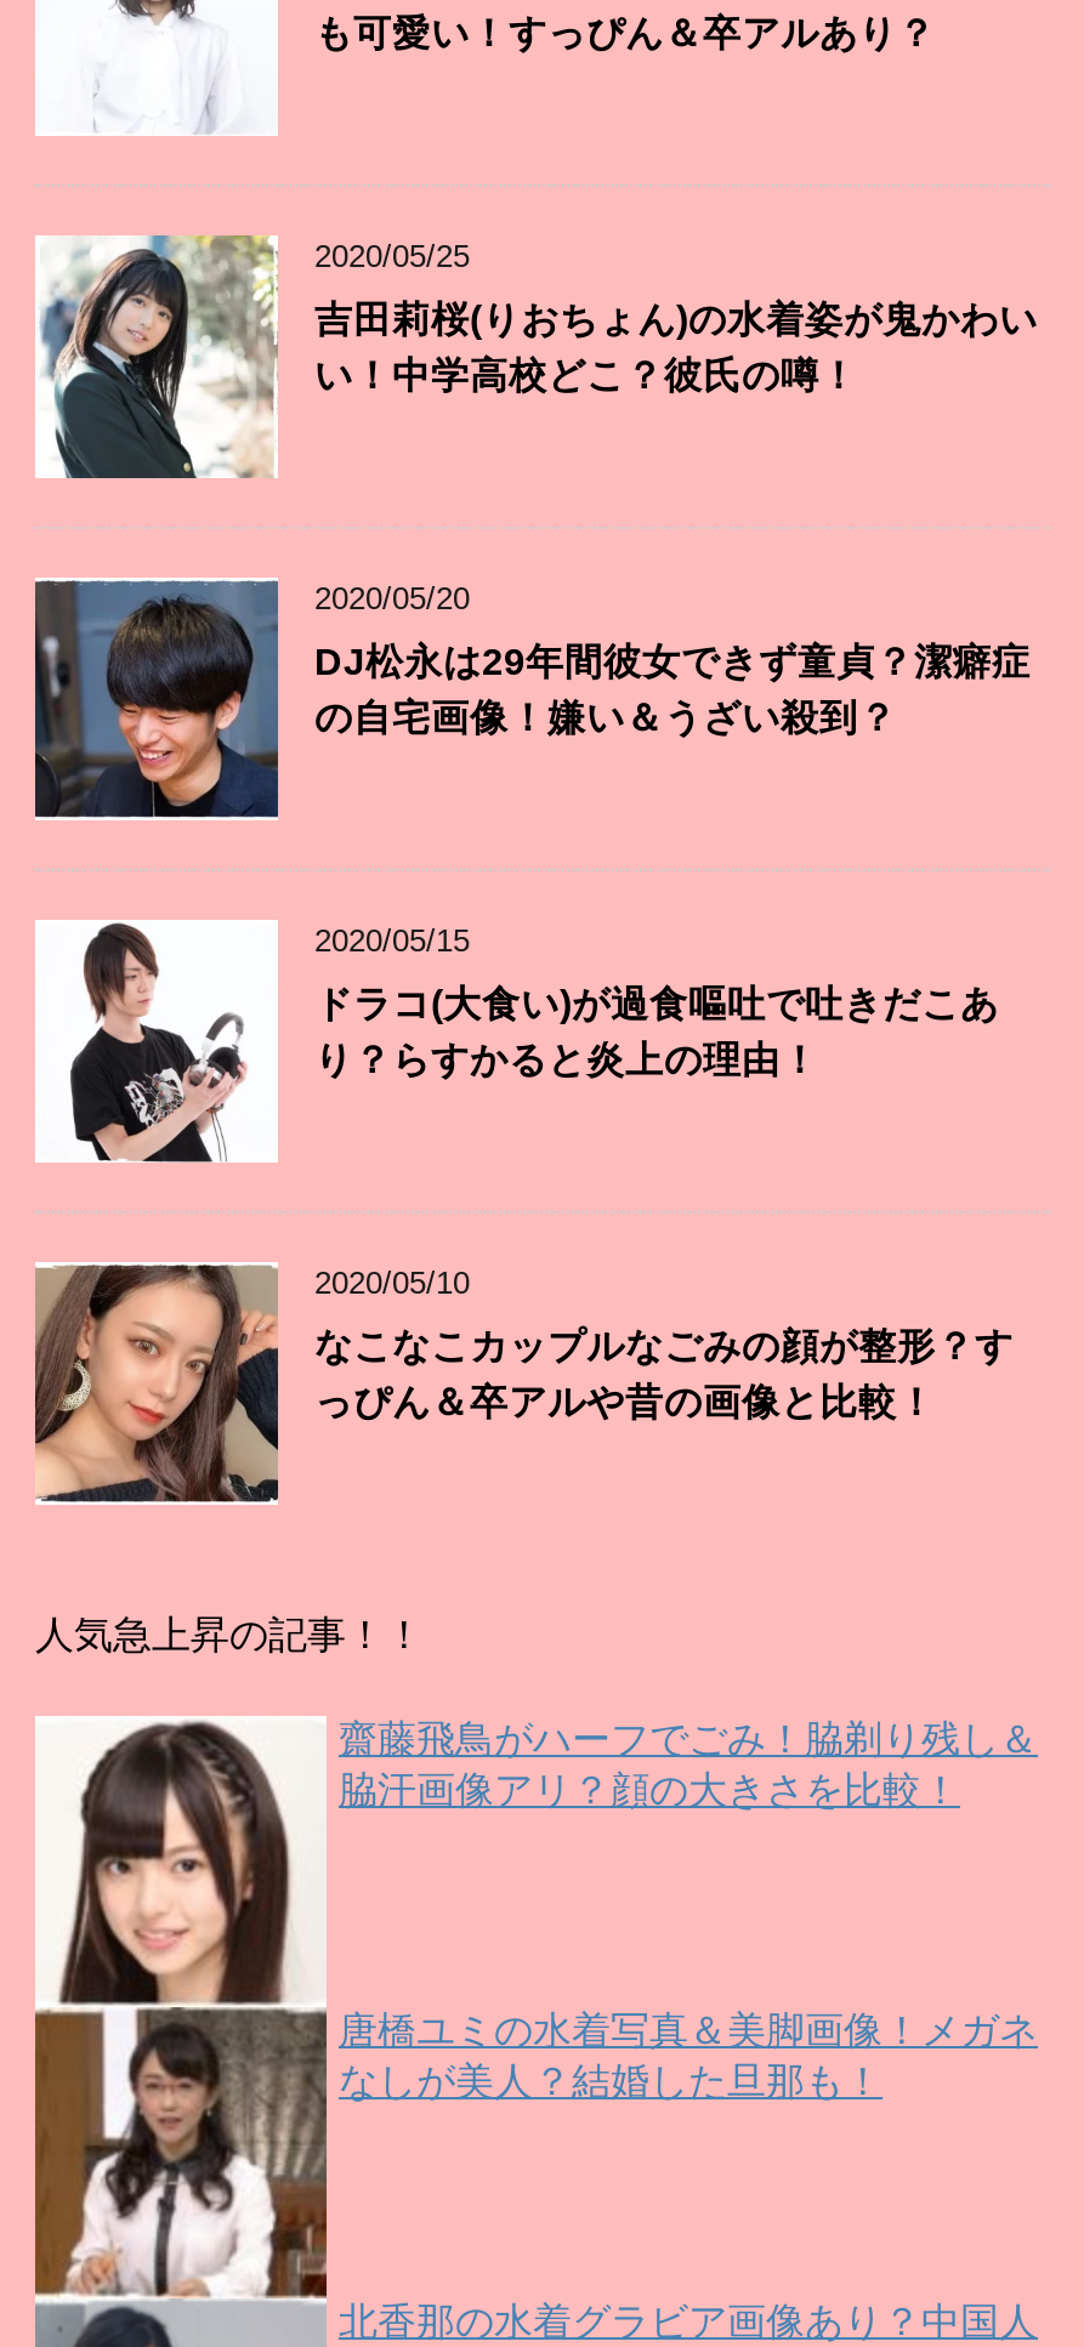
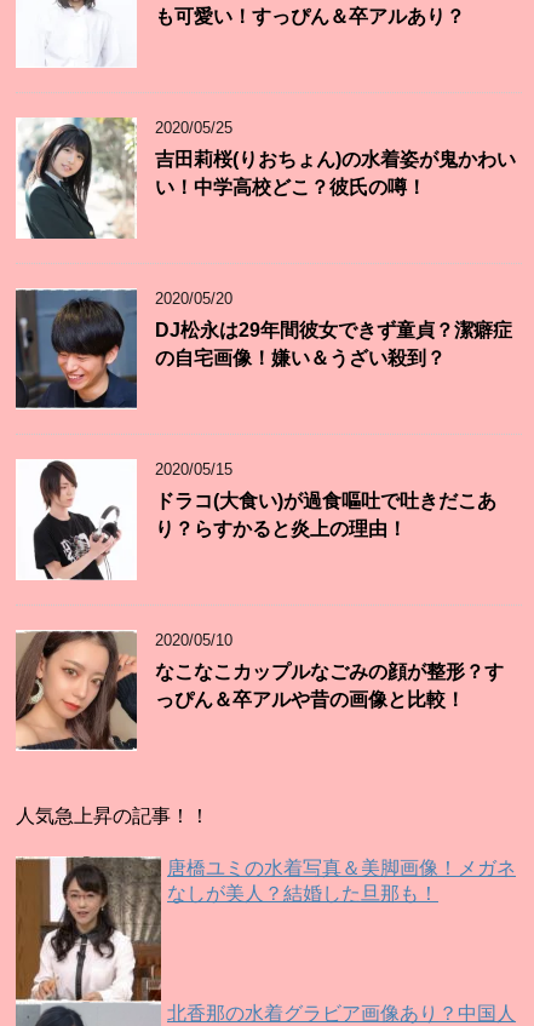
- [image]
- 齋藤飛鳥がハーフでごみ！脇剃り残し＆
- 脇汗画像アリ？顔の大きさを比較！
